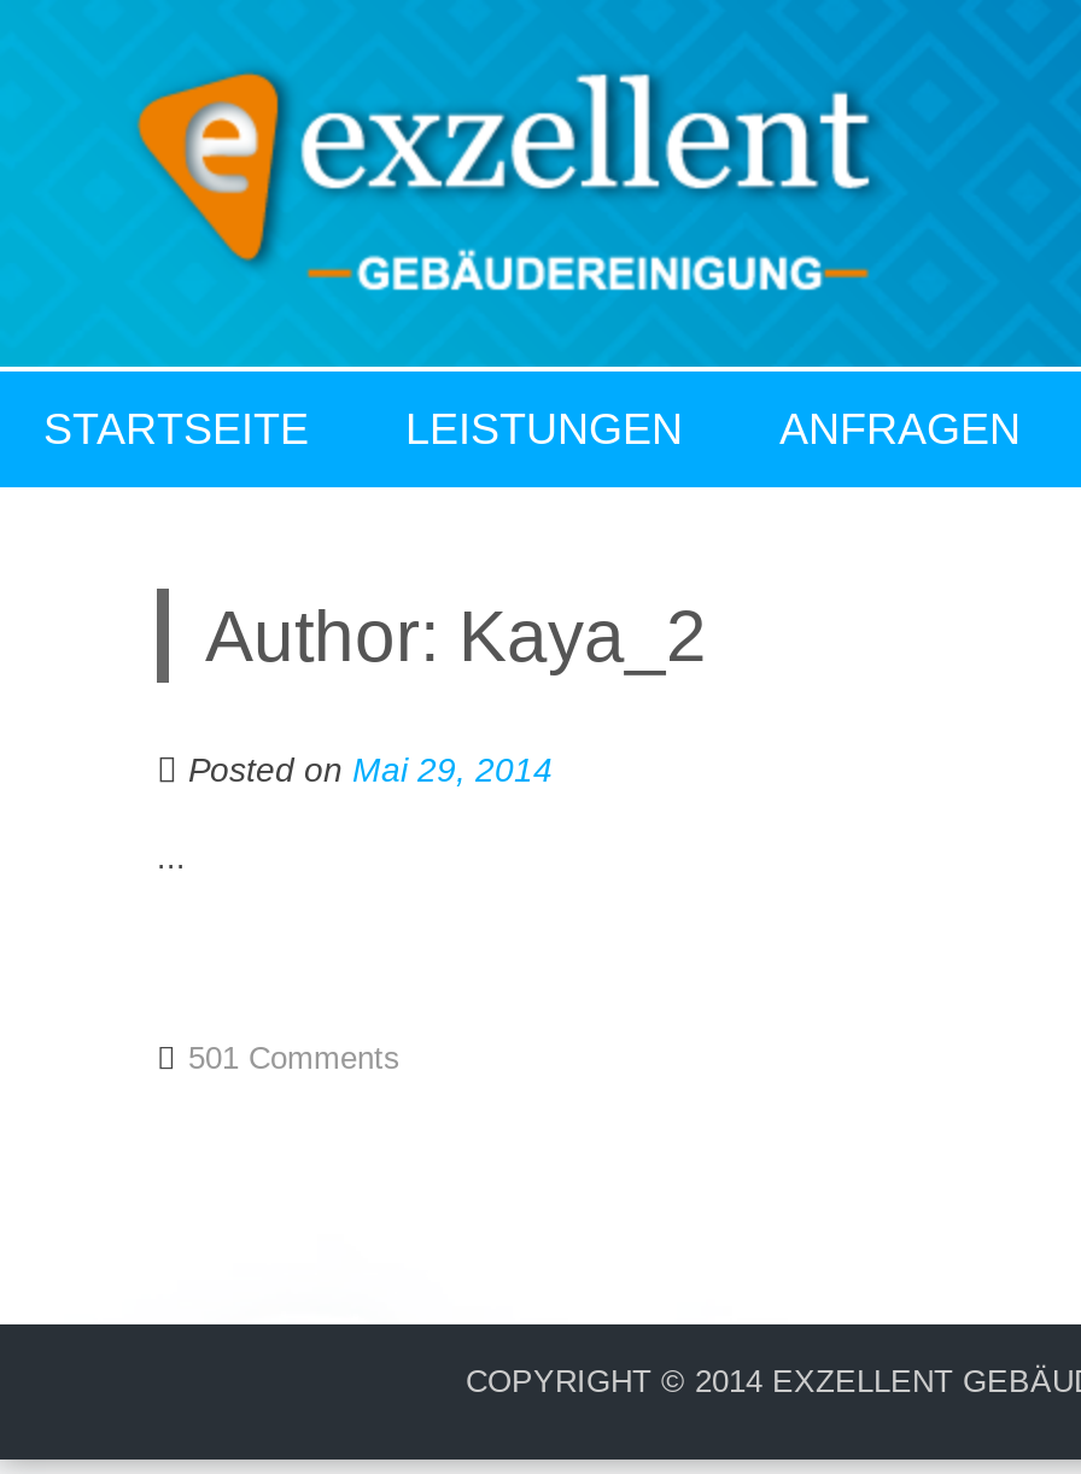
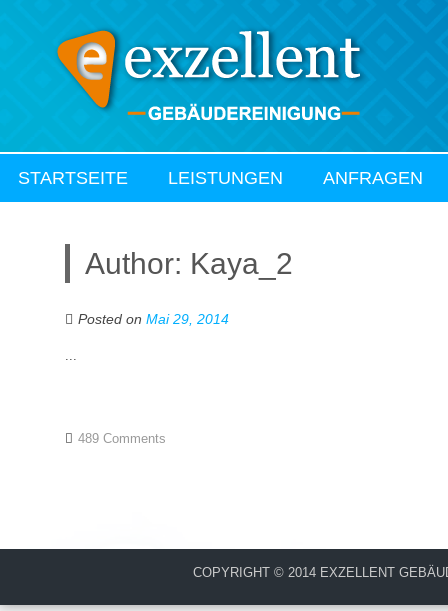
- 501 Comments
+ 489 Comments
